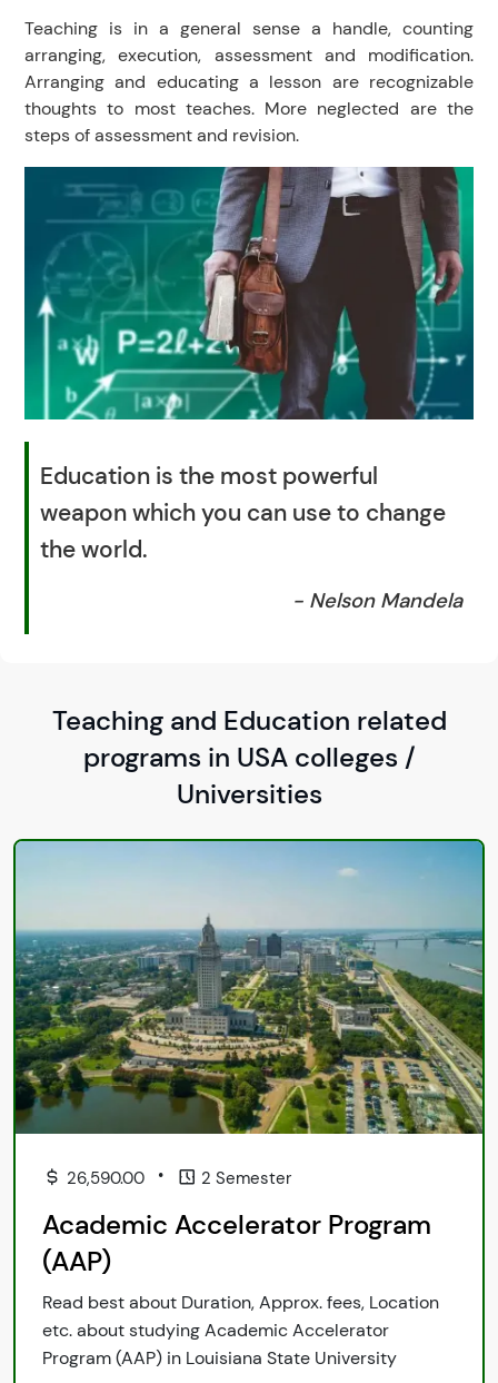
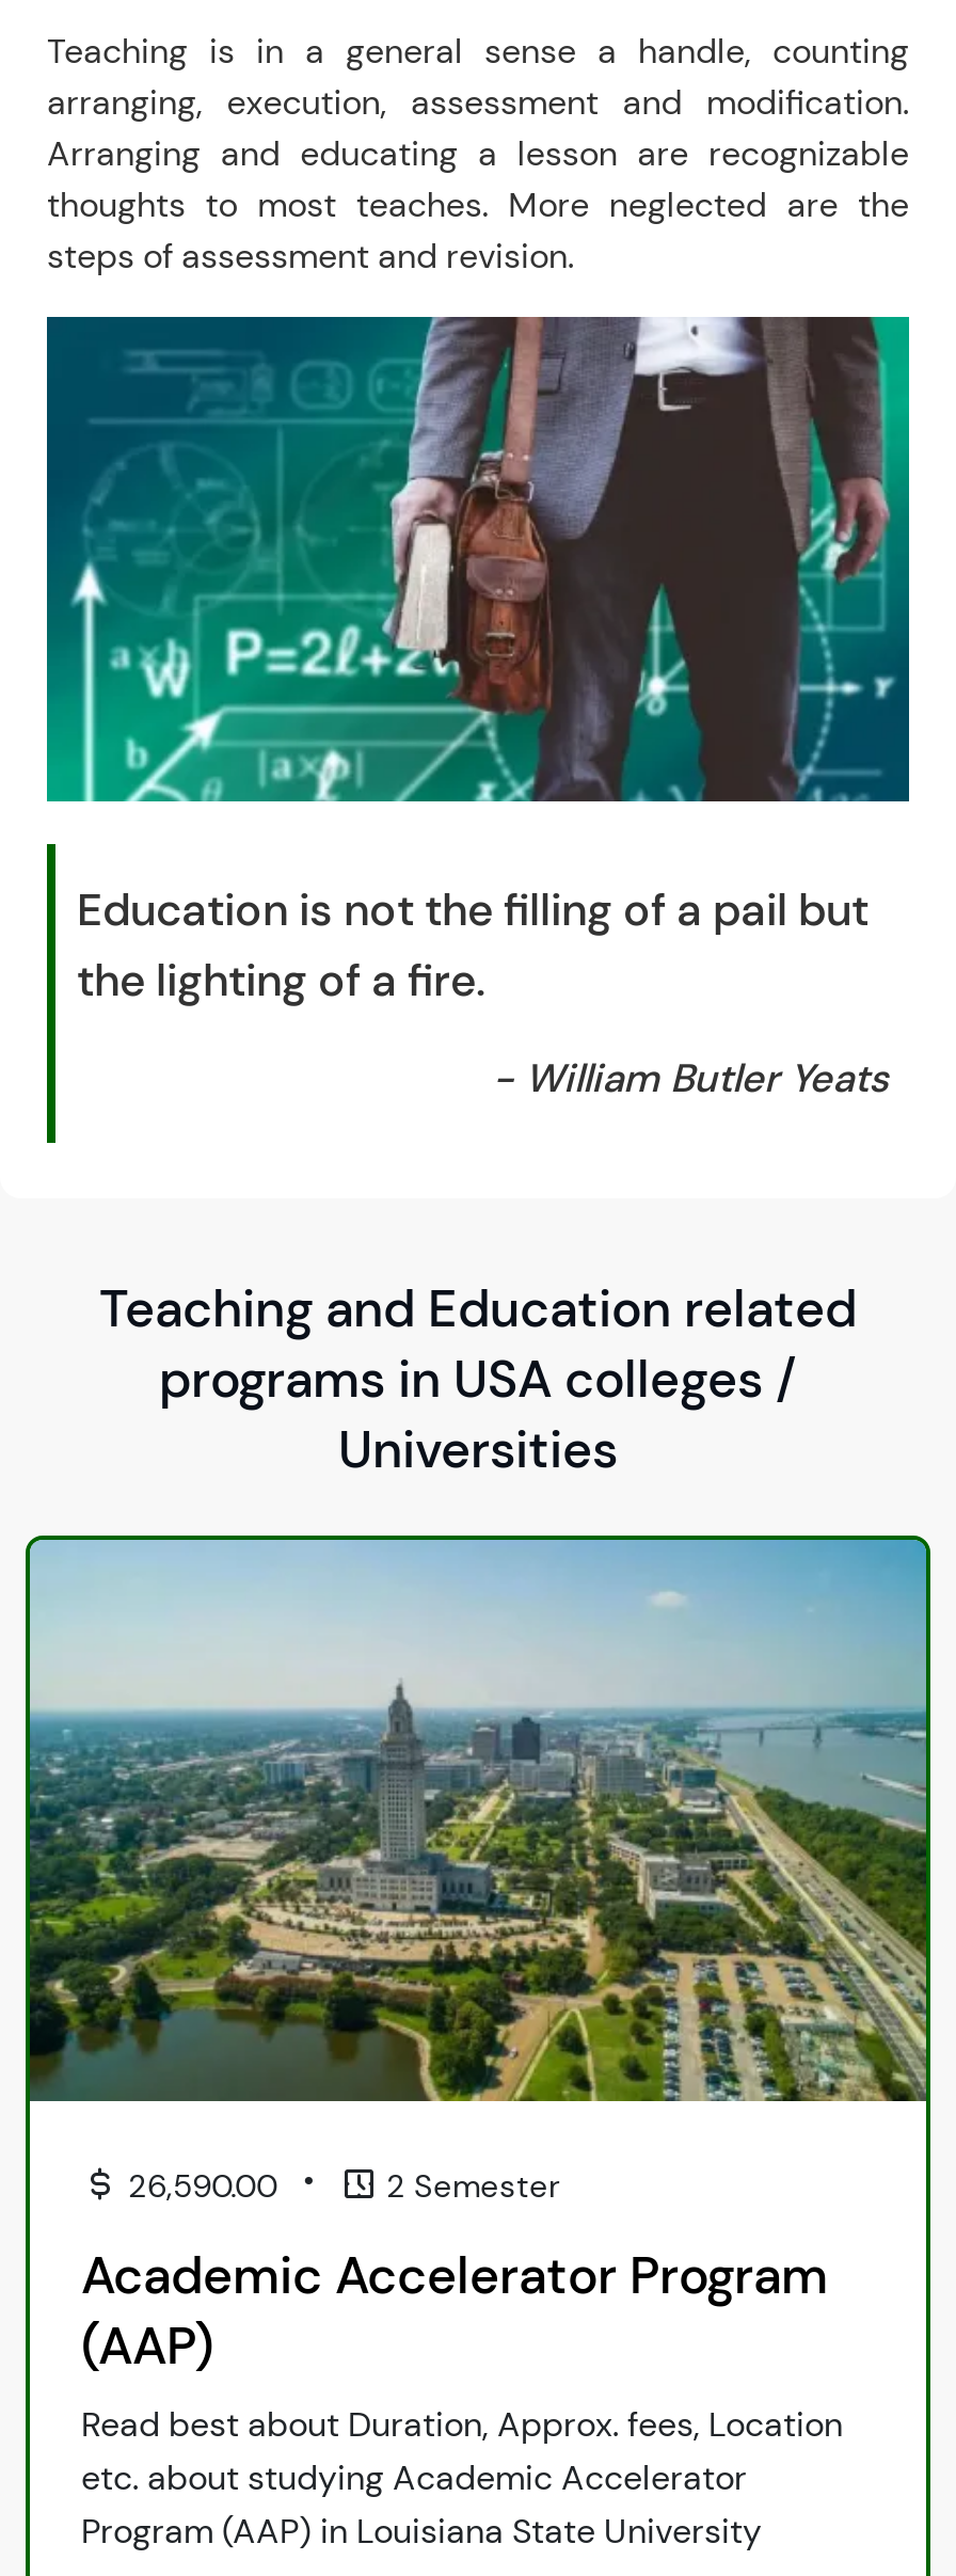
- Education is the most powerful
- weapon which you can use to change
- the world.
+ Education is not the filling of a pail but
+ the lighting of a fire.

- - Nelson Mandela
+ - William Butler Yeats
